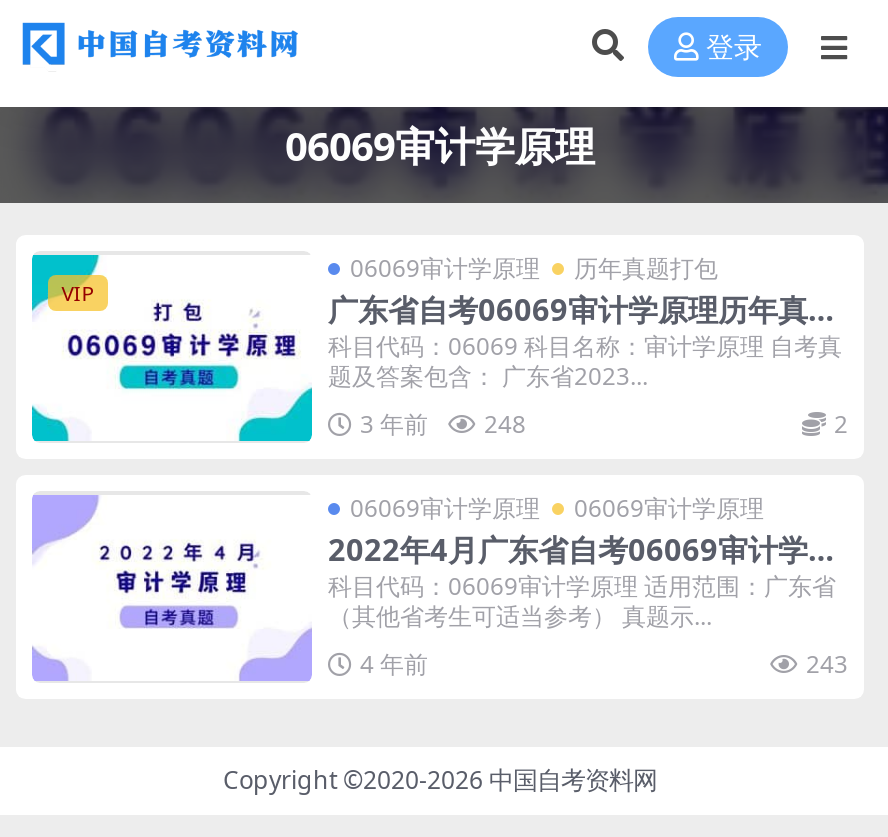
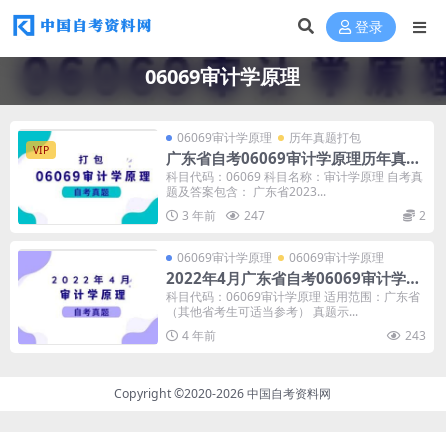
- 3 年前 248
+ 3 年前 247
